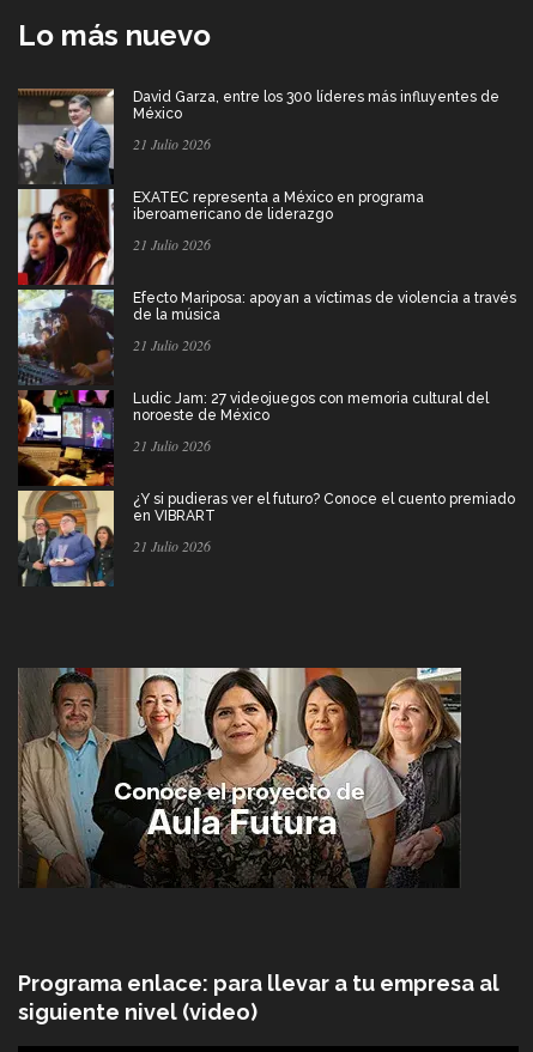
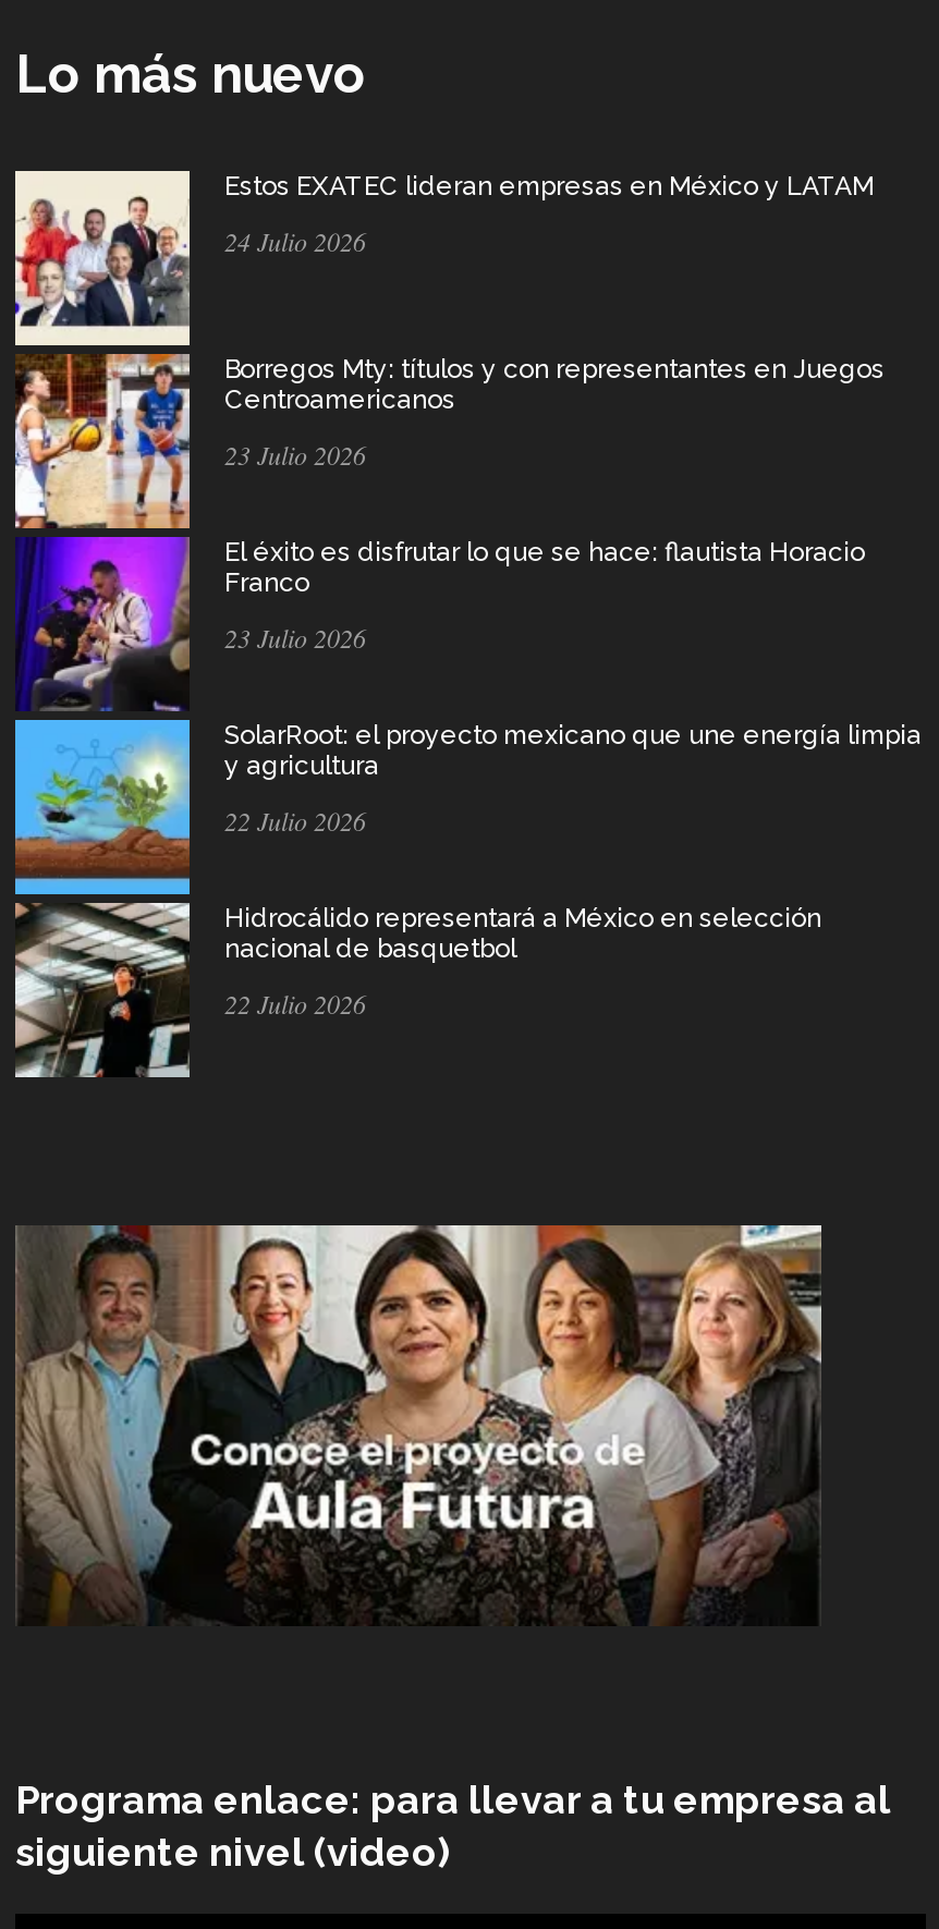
- [image]
- David Garza, entre los 300 líderes más influyentes de
- México
+ [image]
+ Estos EXATEC lideran empresas en México y LATAM

- 21 Julio 2026
+ 24 Julio 2026

- EXATEC representa a México en programa
- iberoamericano de liderazgo
+ Borregos Mty: títulos y con representantes en Juegos
+ Centroamericanos

- 21 Julio 2026
+ 23 Julio 2026

- Efecto Mariposa: apoyan a víctimas de violencia a través
- de la música
+ El éxito es disfrutar lo que se hace: flautista Horacio
+ Franco

- 21 Julio 2026
+ 23 Julio 2026

- Ludic Jam: 27 videojuegos con memoria cultural del
- noroeste de México
+ SolarRoot: el proyecto mexicano que une energía limpia
+ y agricultura

- 21 Julio 2026
+ 22 Julio 2026

- ¿Y si pudieras ver el futuro? Conoce el cuento premiado
- en VIBRART
+ Hidrocálido representará a México en selección
+ nacional de basquetbol

- 21 Julio 2026
+ 22 Julio 2026
